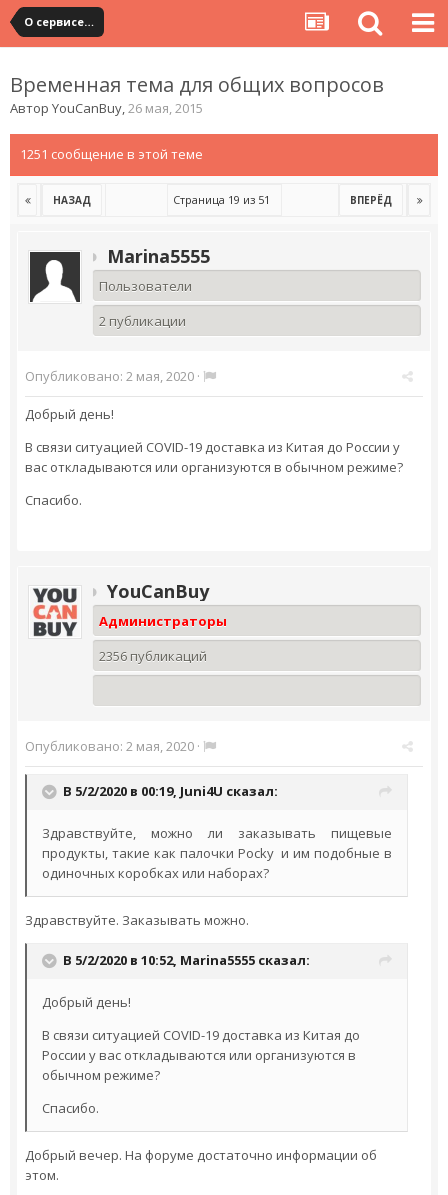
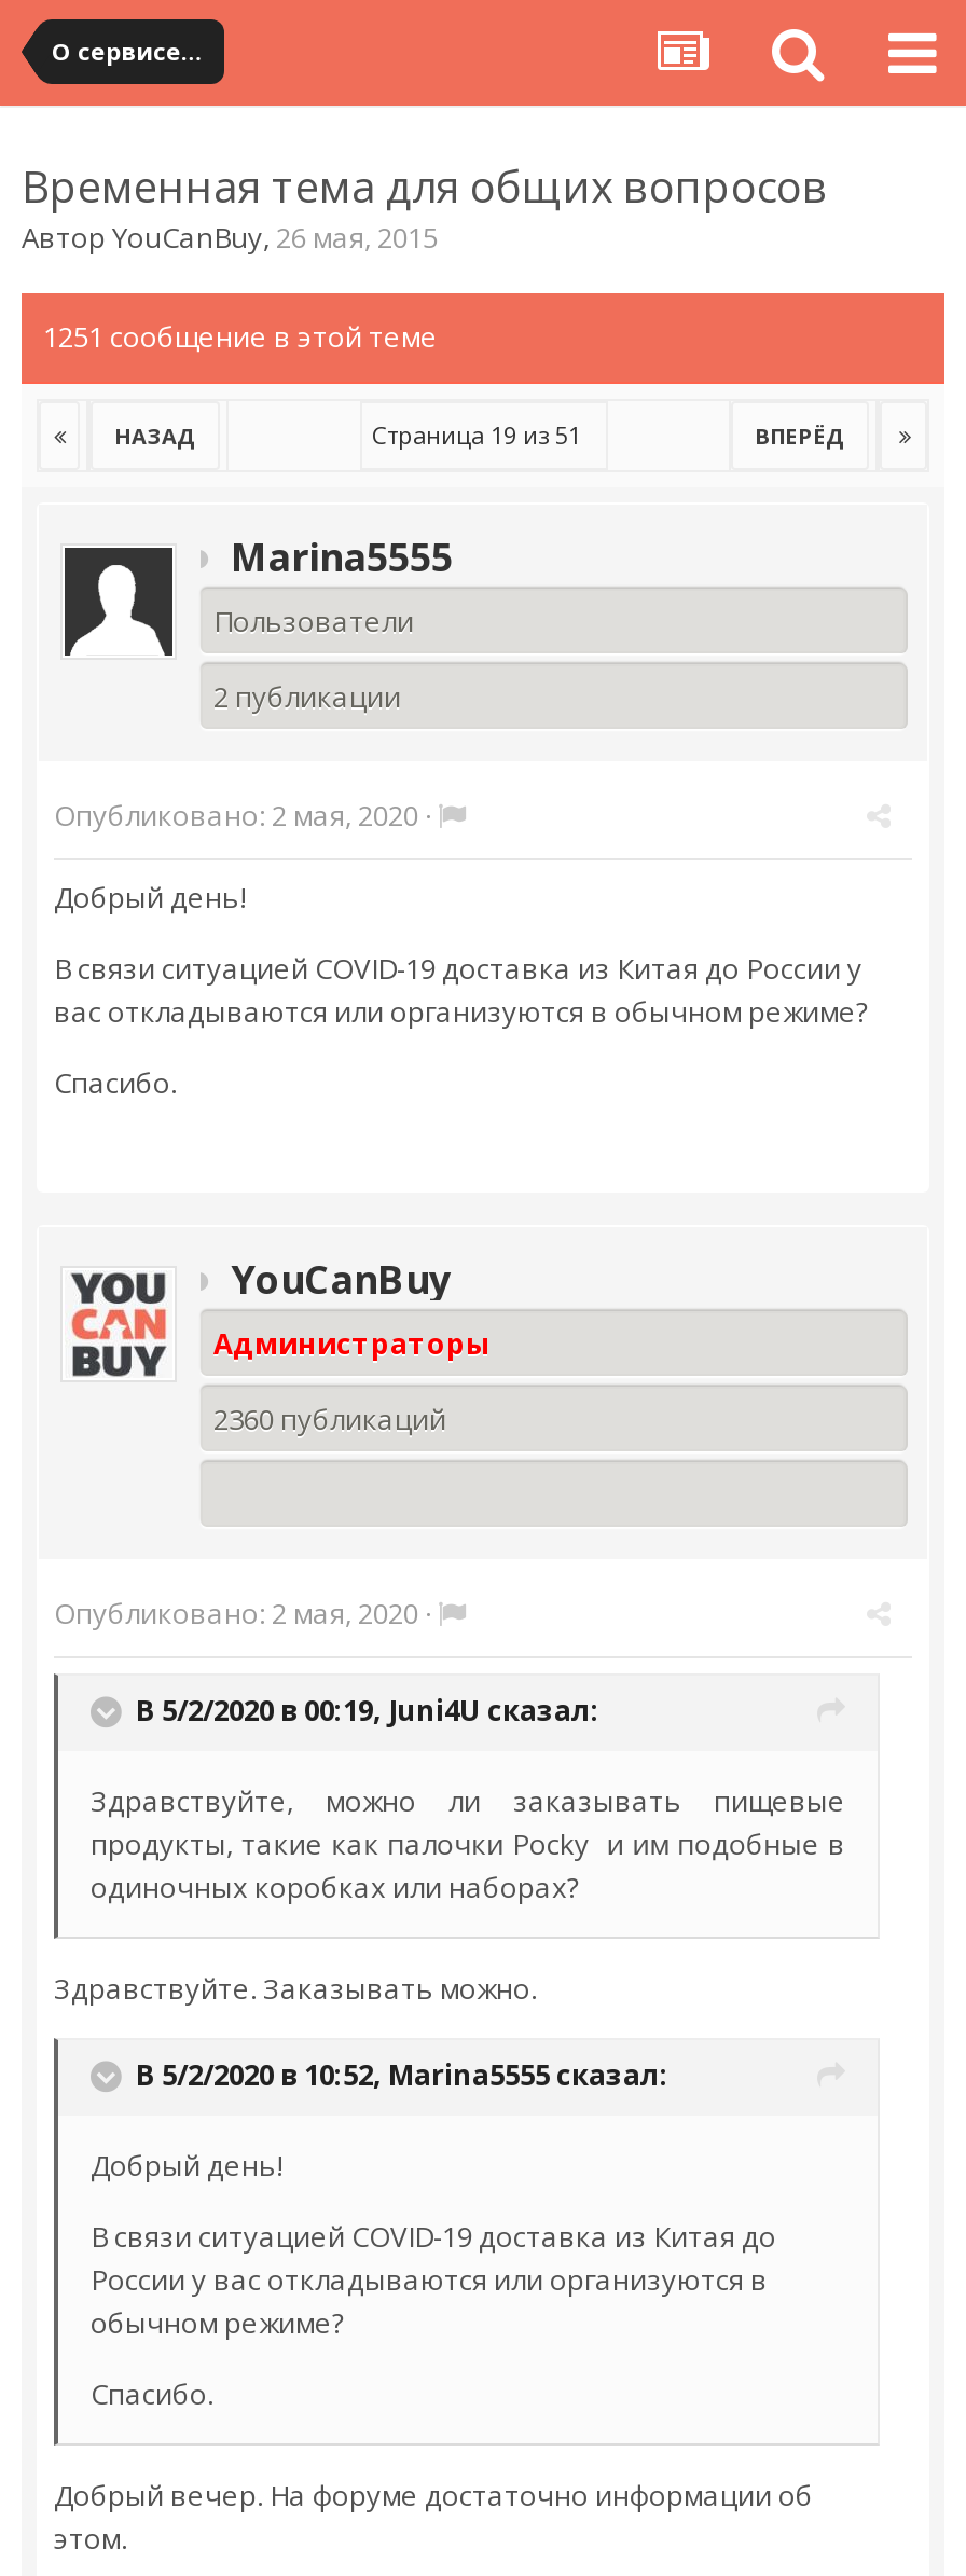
- 2356 публикаций
+ 2360 публикаций
